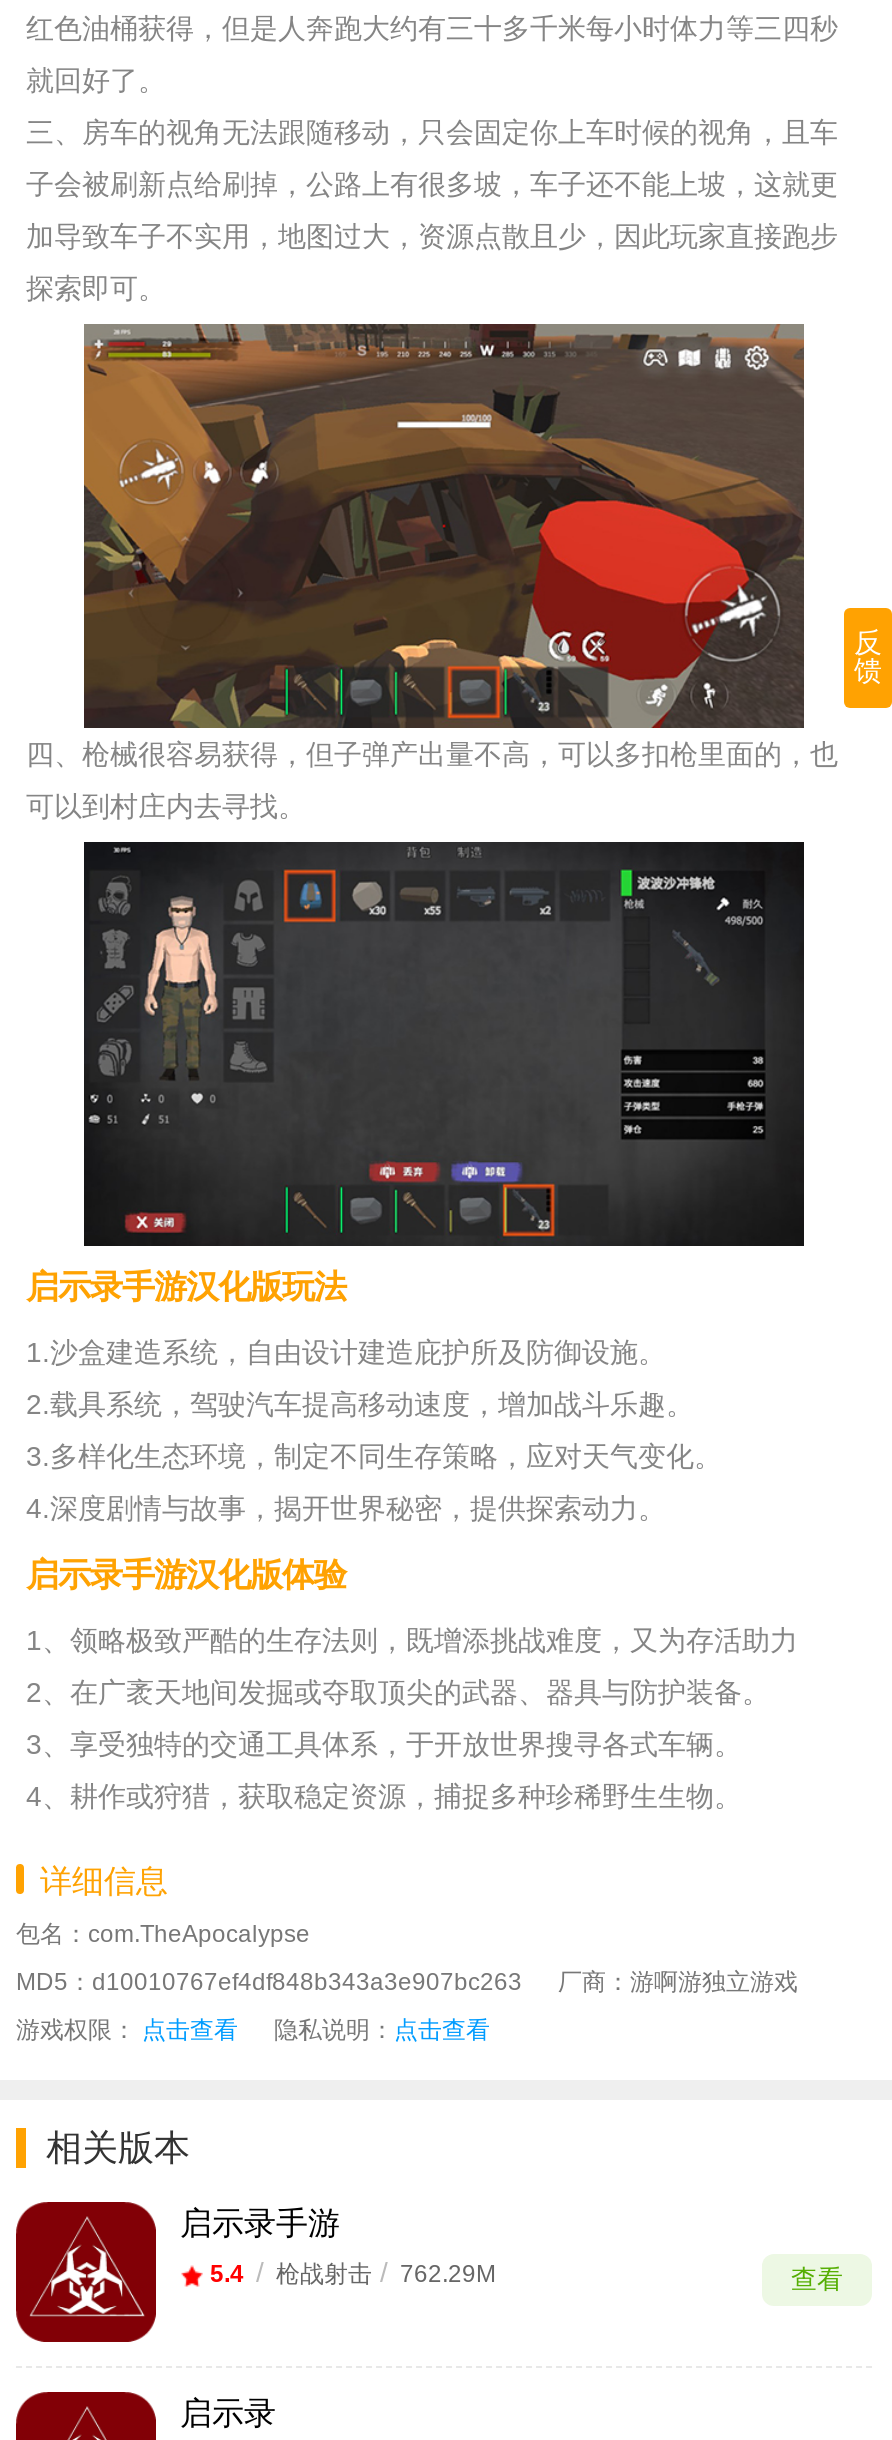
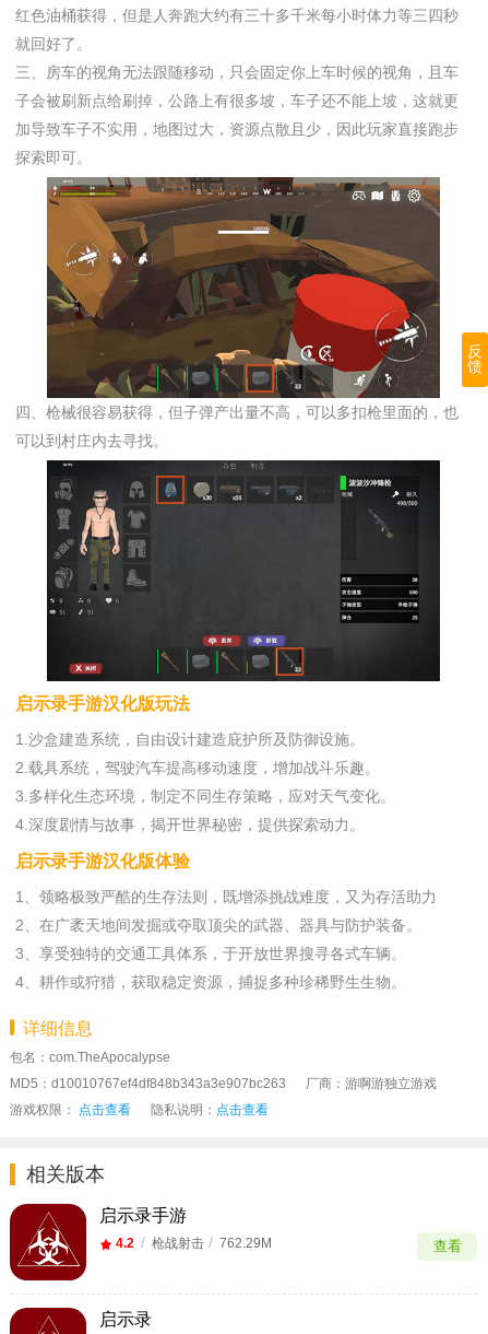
- 5.4 / 枪战射击 / 762.29M
+ 4.2 / 枪战射击 / 762.29M
